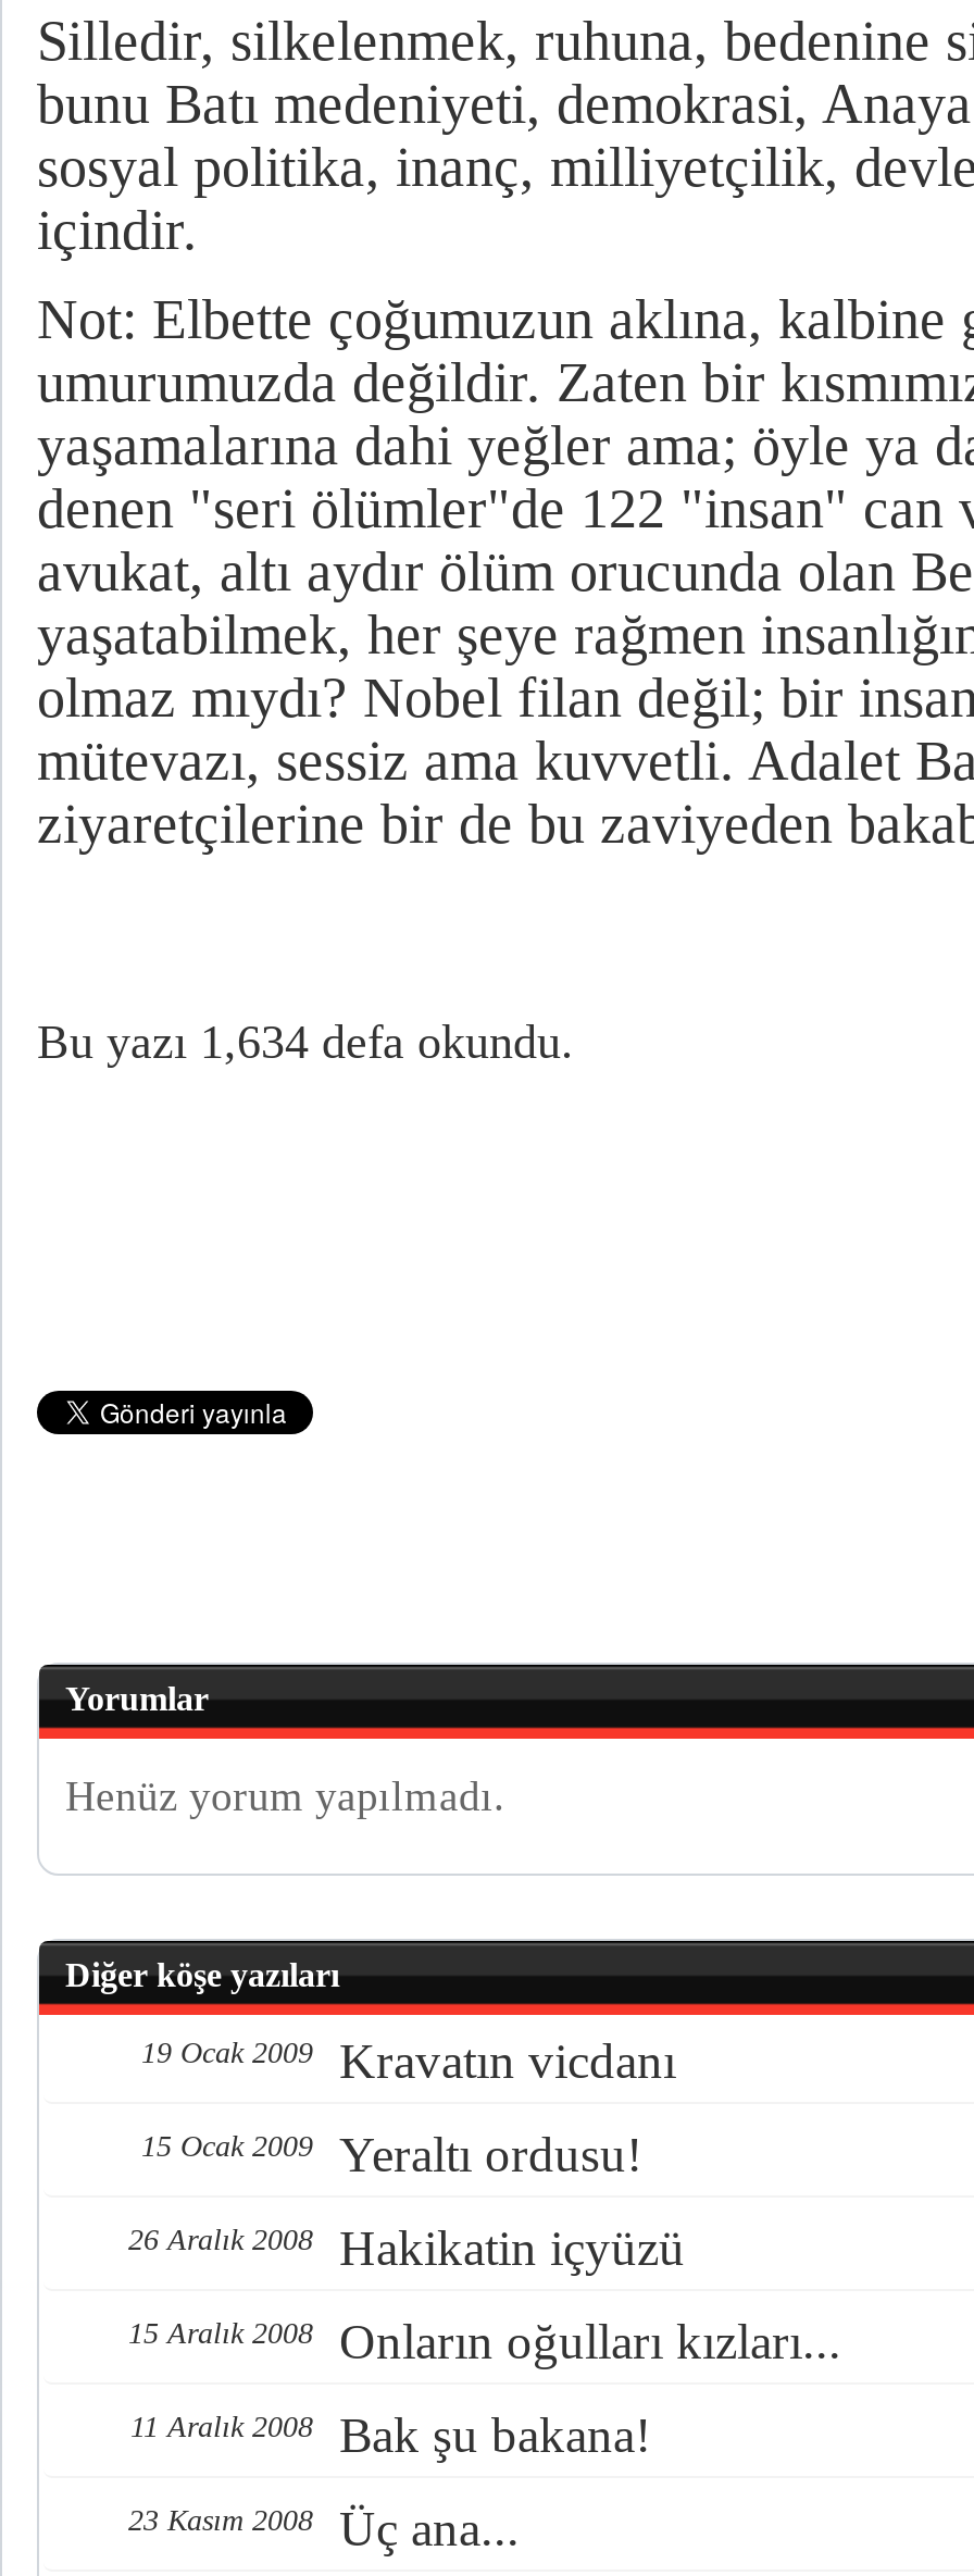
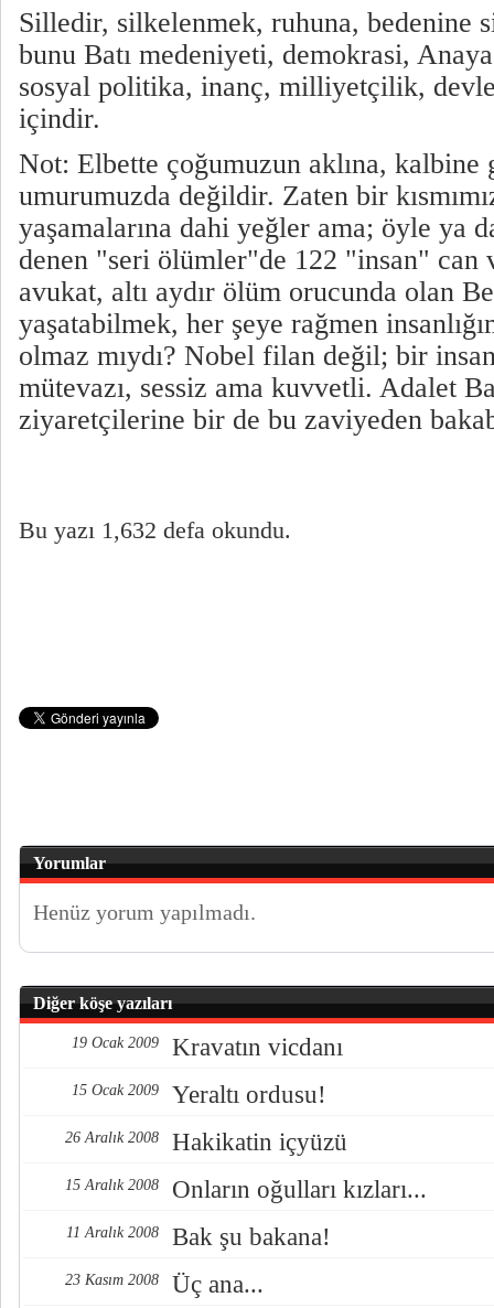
- Bu yazı 1,634 defa okundu.
+ Bu yazı 1,632 defa okundu.
